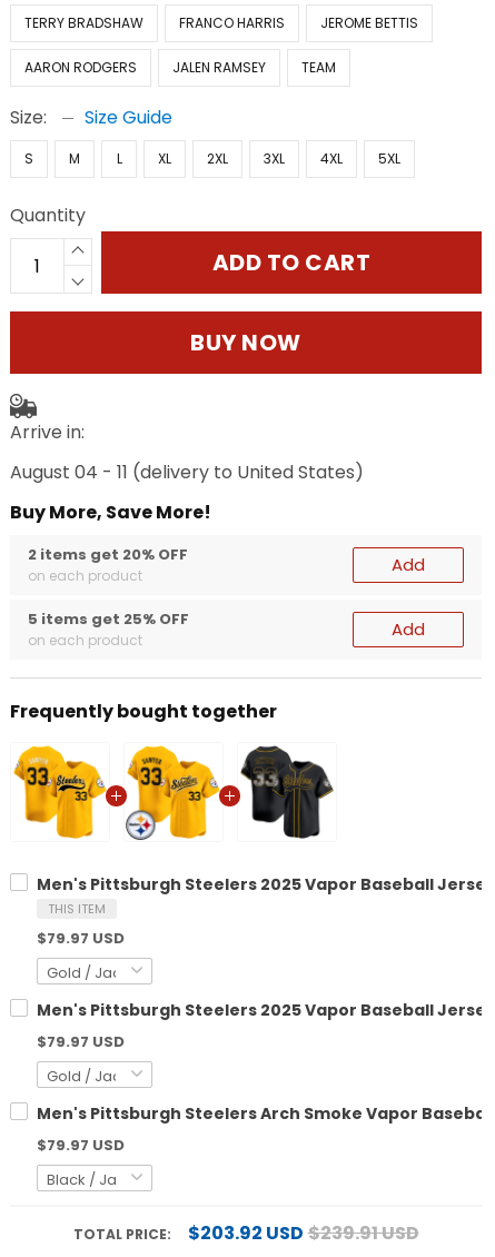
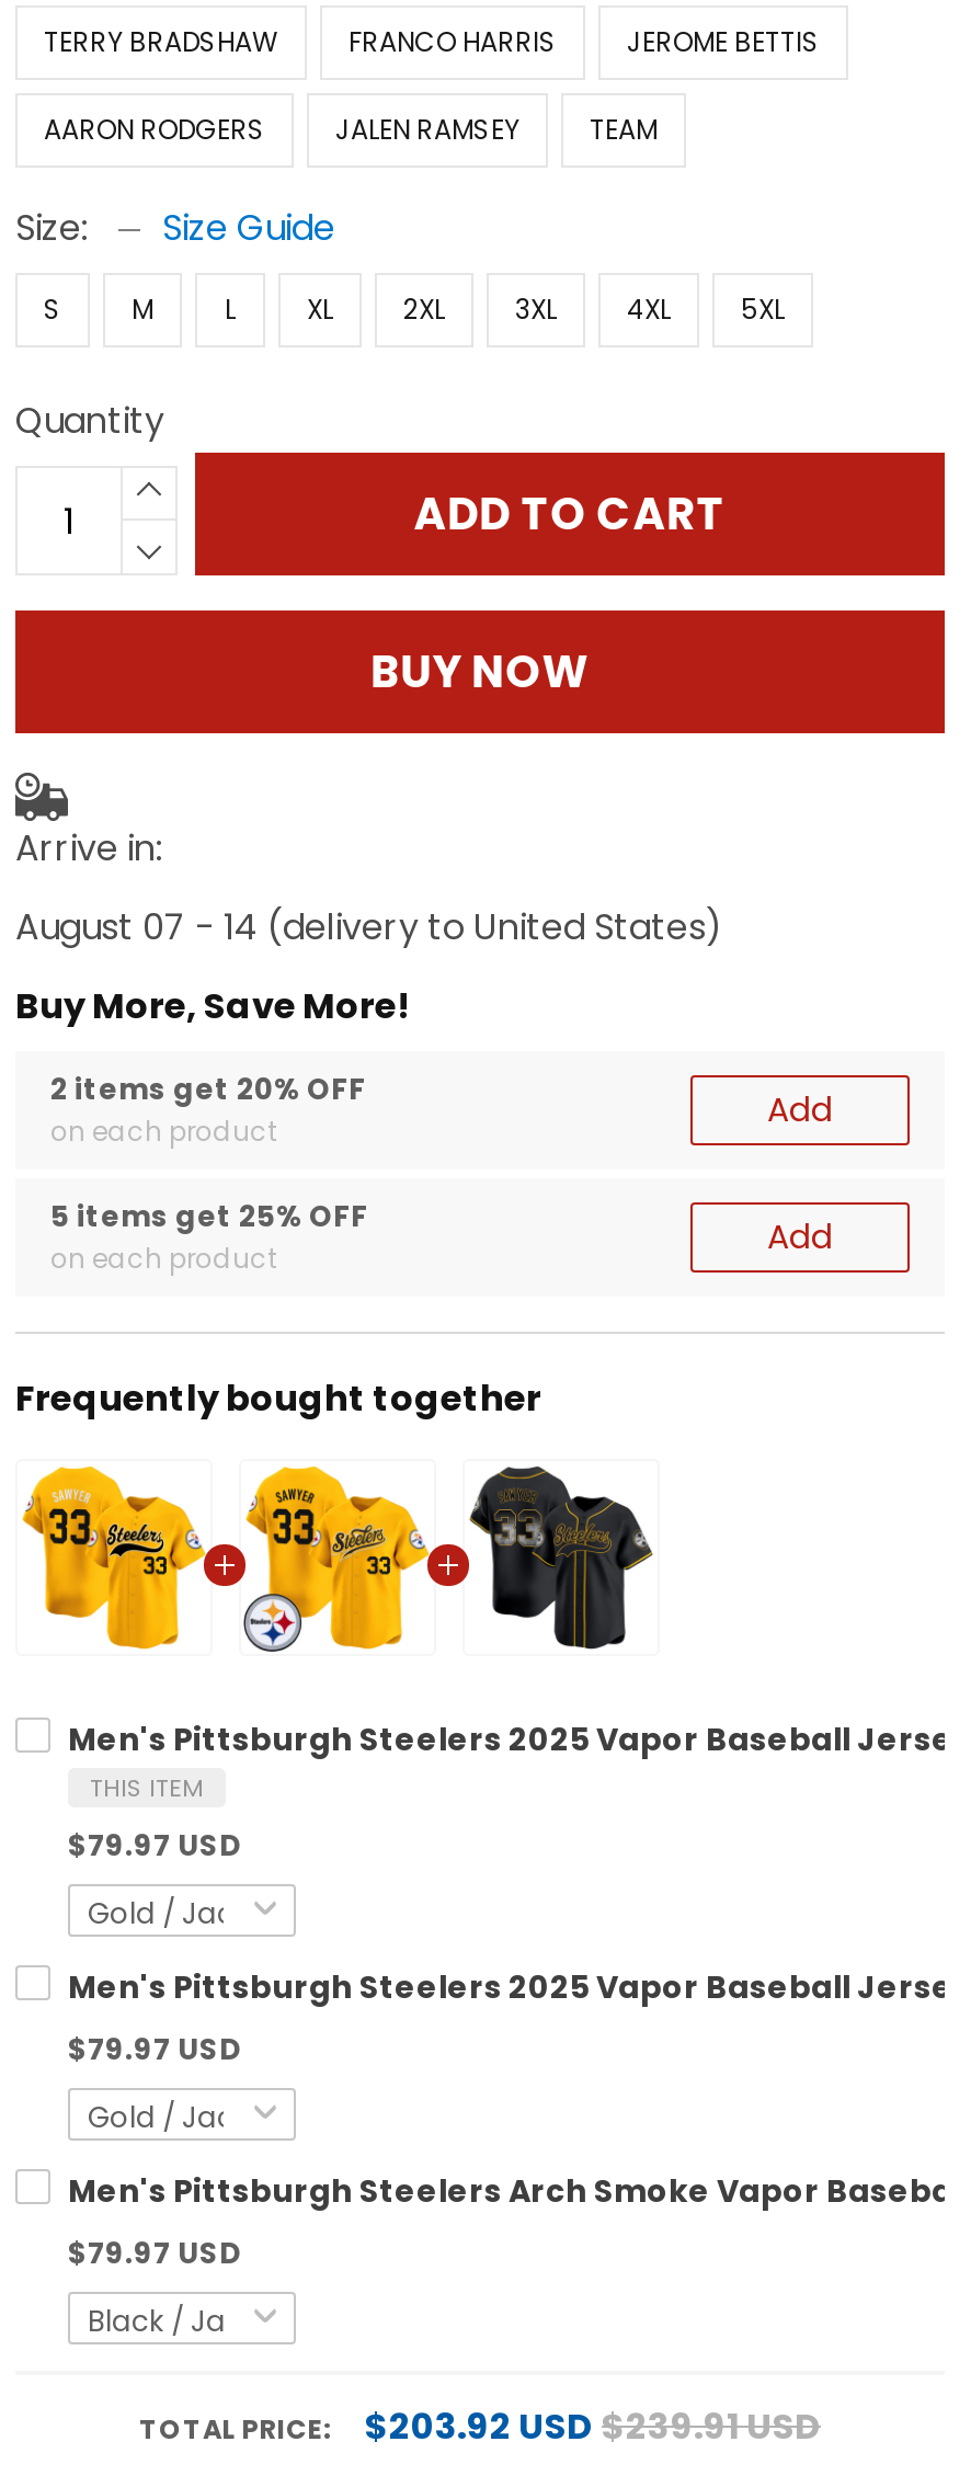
- August 04 - 11 (delivery to United States)
+ August 07 - 14 (delivery to United States)
